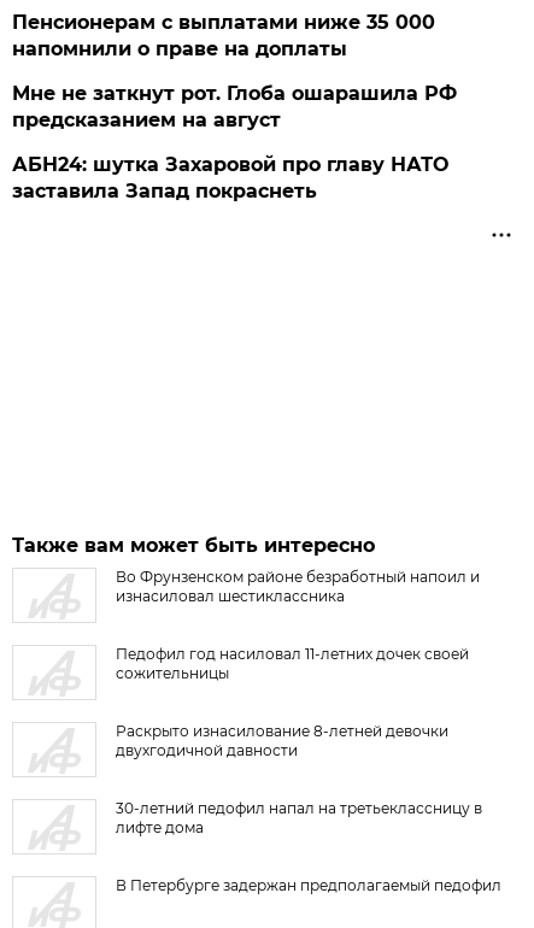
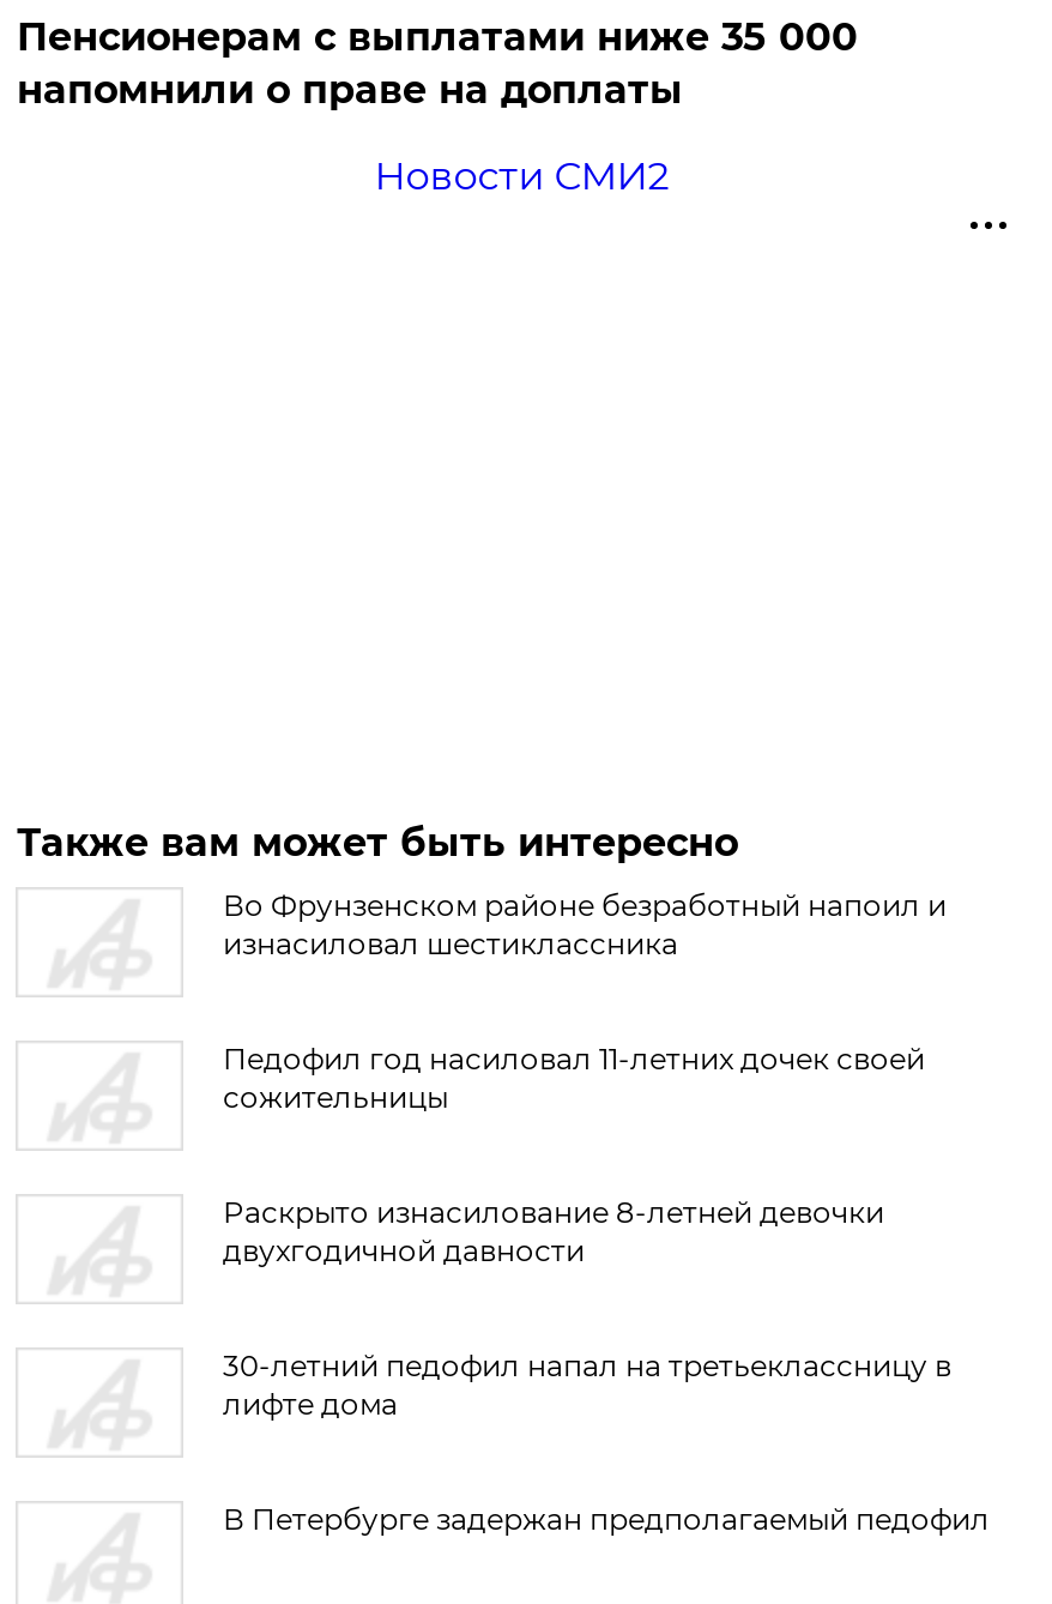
- Мне не заткнут рот. Глоба ошарашила РФ
- предсказанием на август
- АБН24: шутка Захаровой про главу НАТО
- заставила Запад покраснеть
+ Новости СМИ2
